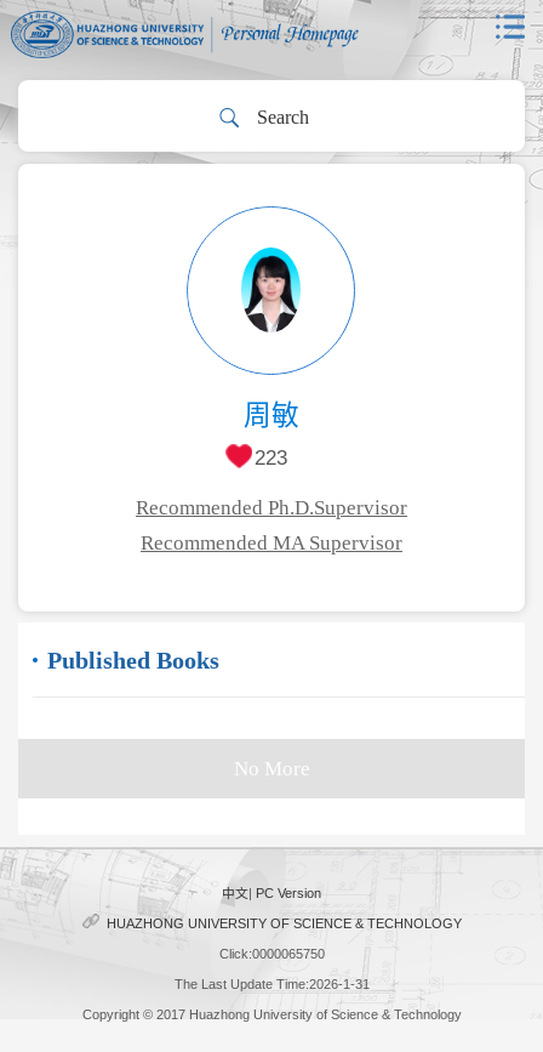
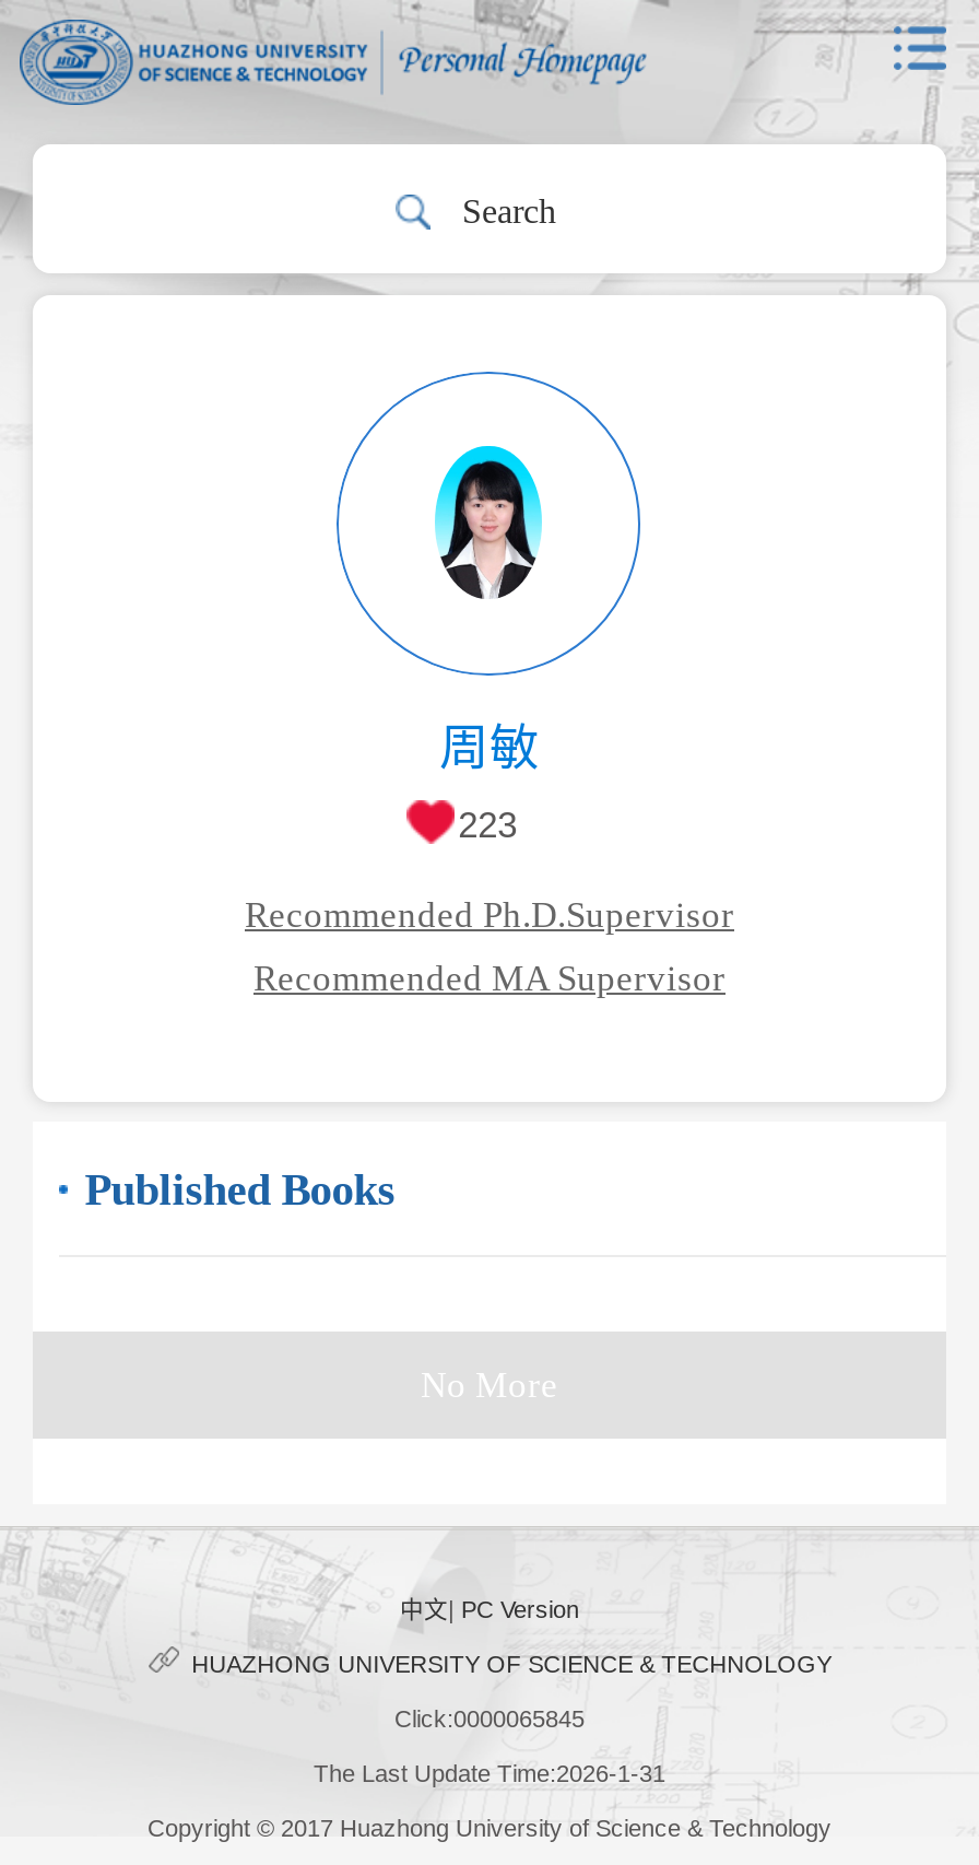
- Click:0000065750
+ Click:0000065845
